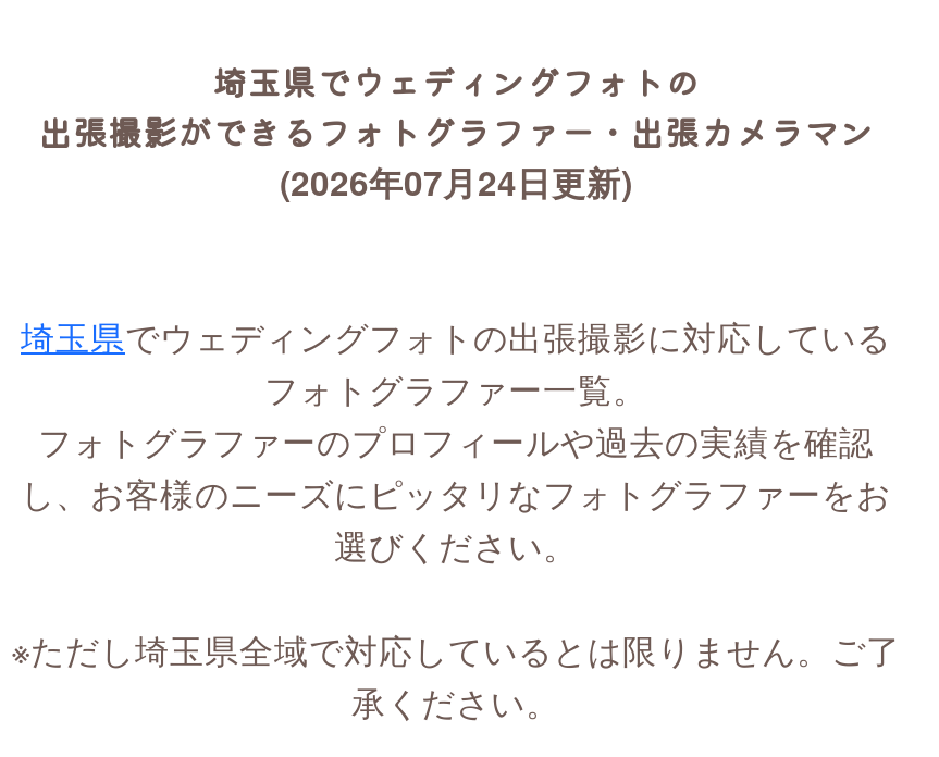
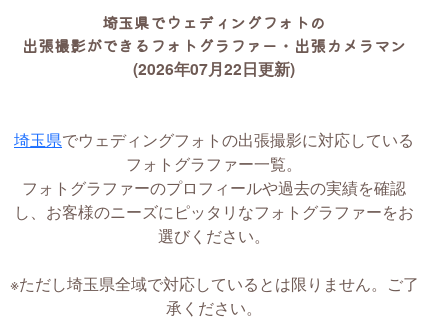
- (2026年07月24日更新)
+ (2026年07月22日更新)
